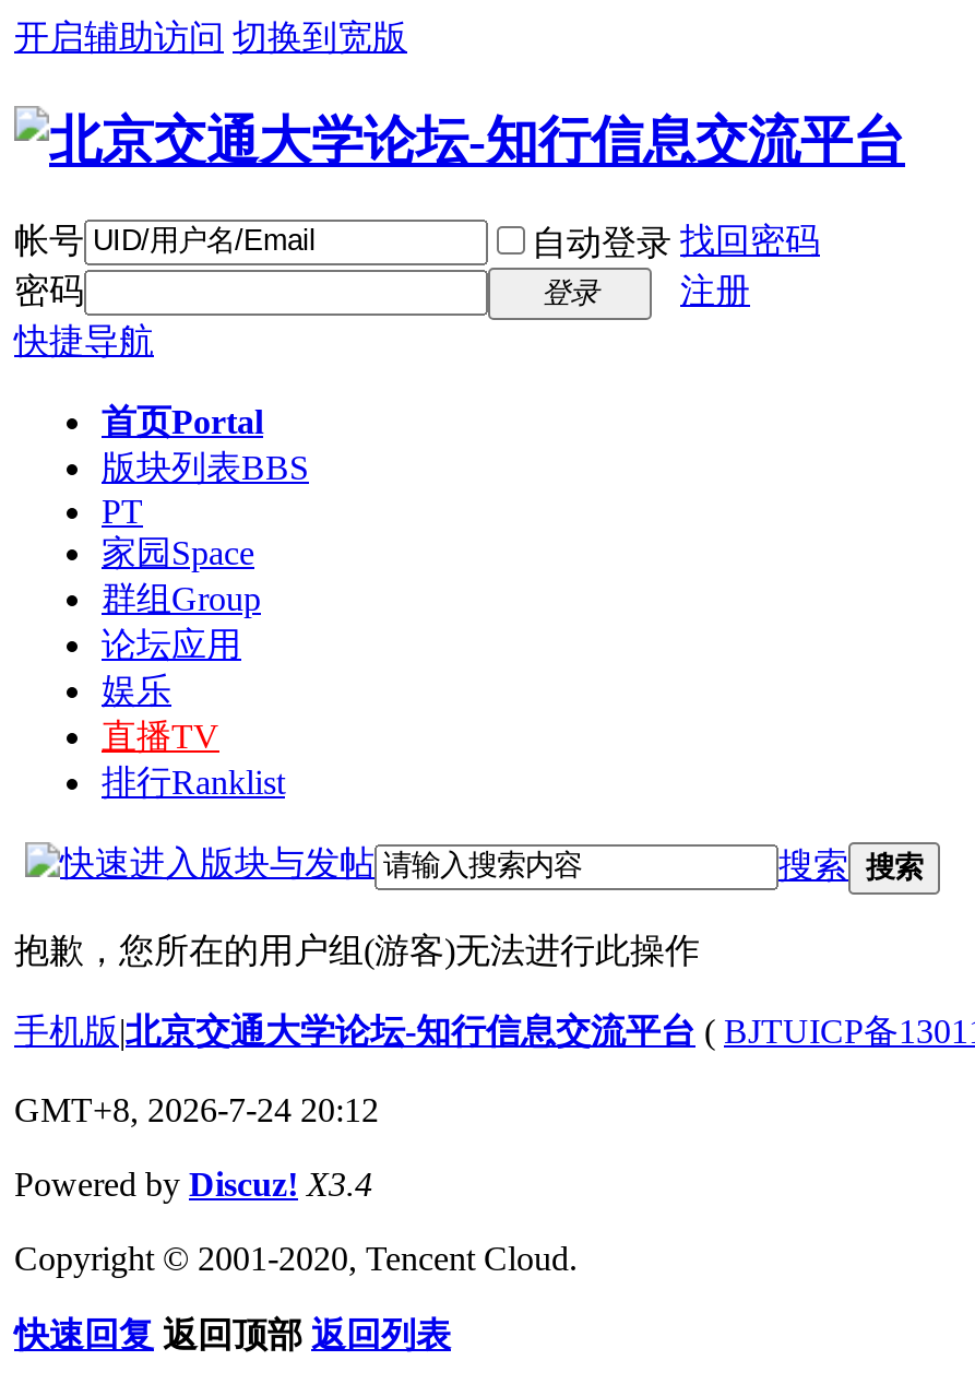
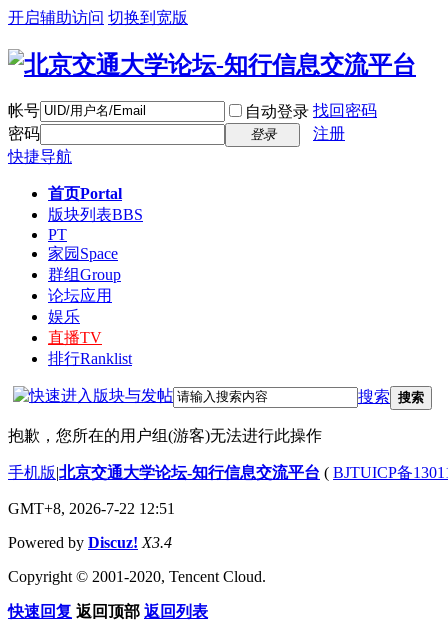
- GMT+8, 2026-7-24 20:12
+ GMT+8, 2026-7-22 12:51
